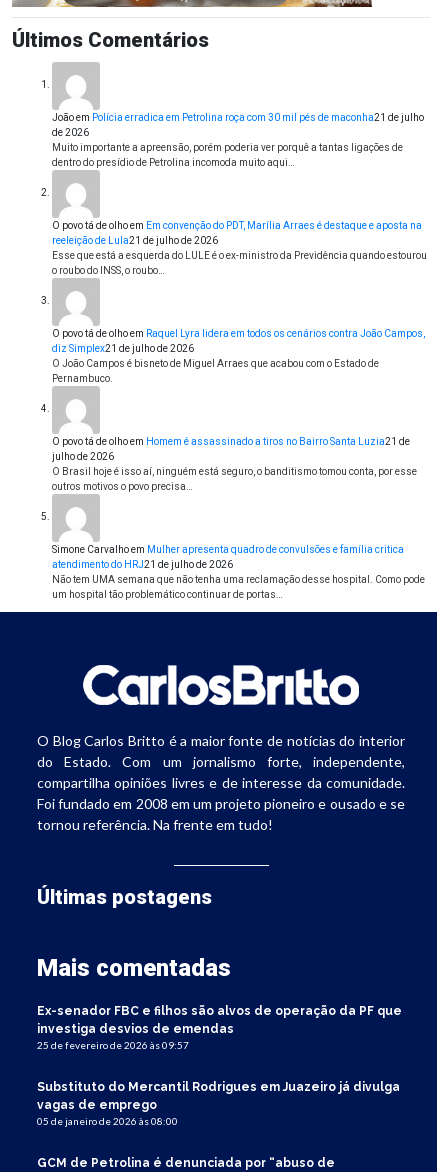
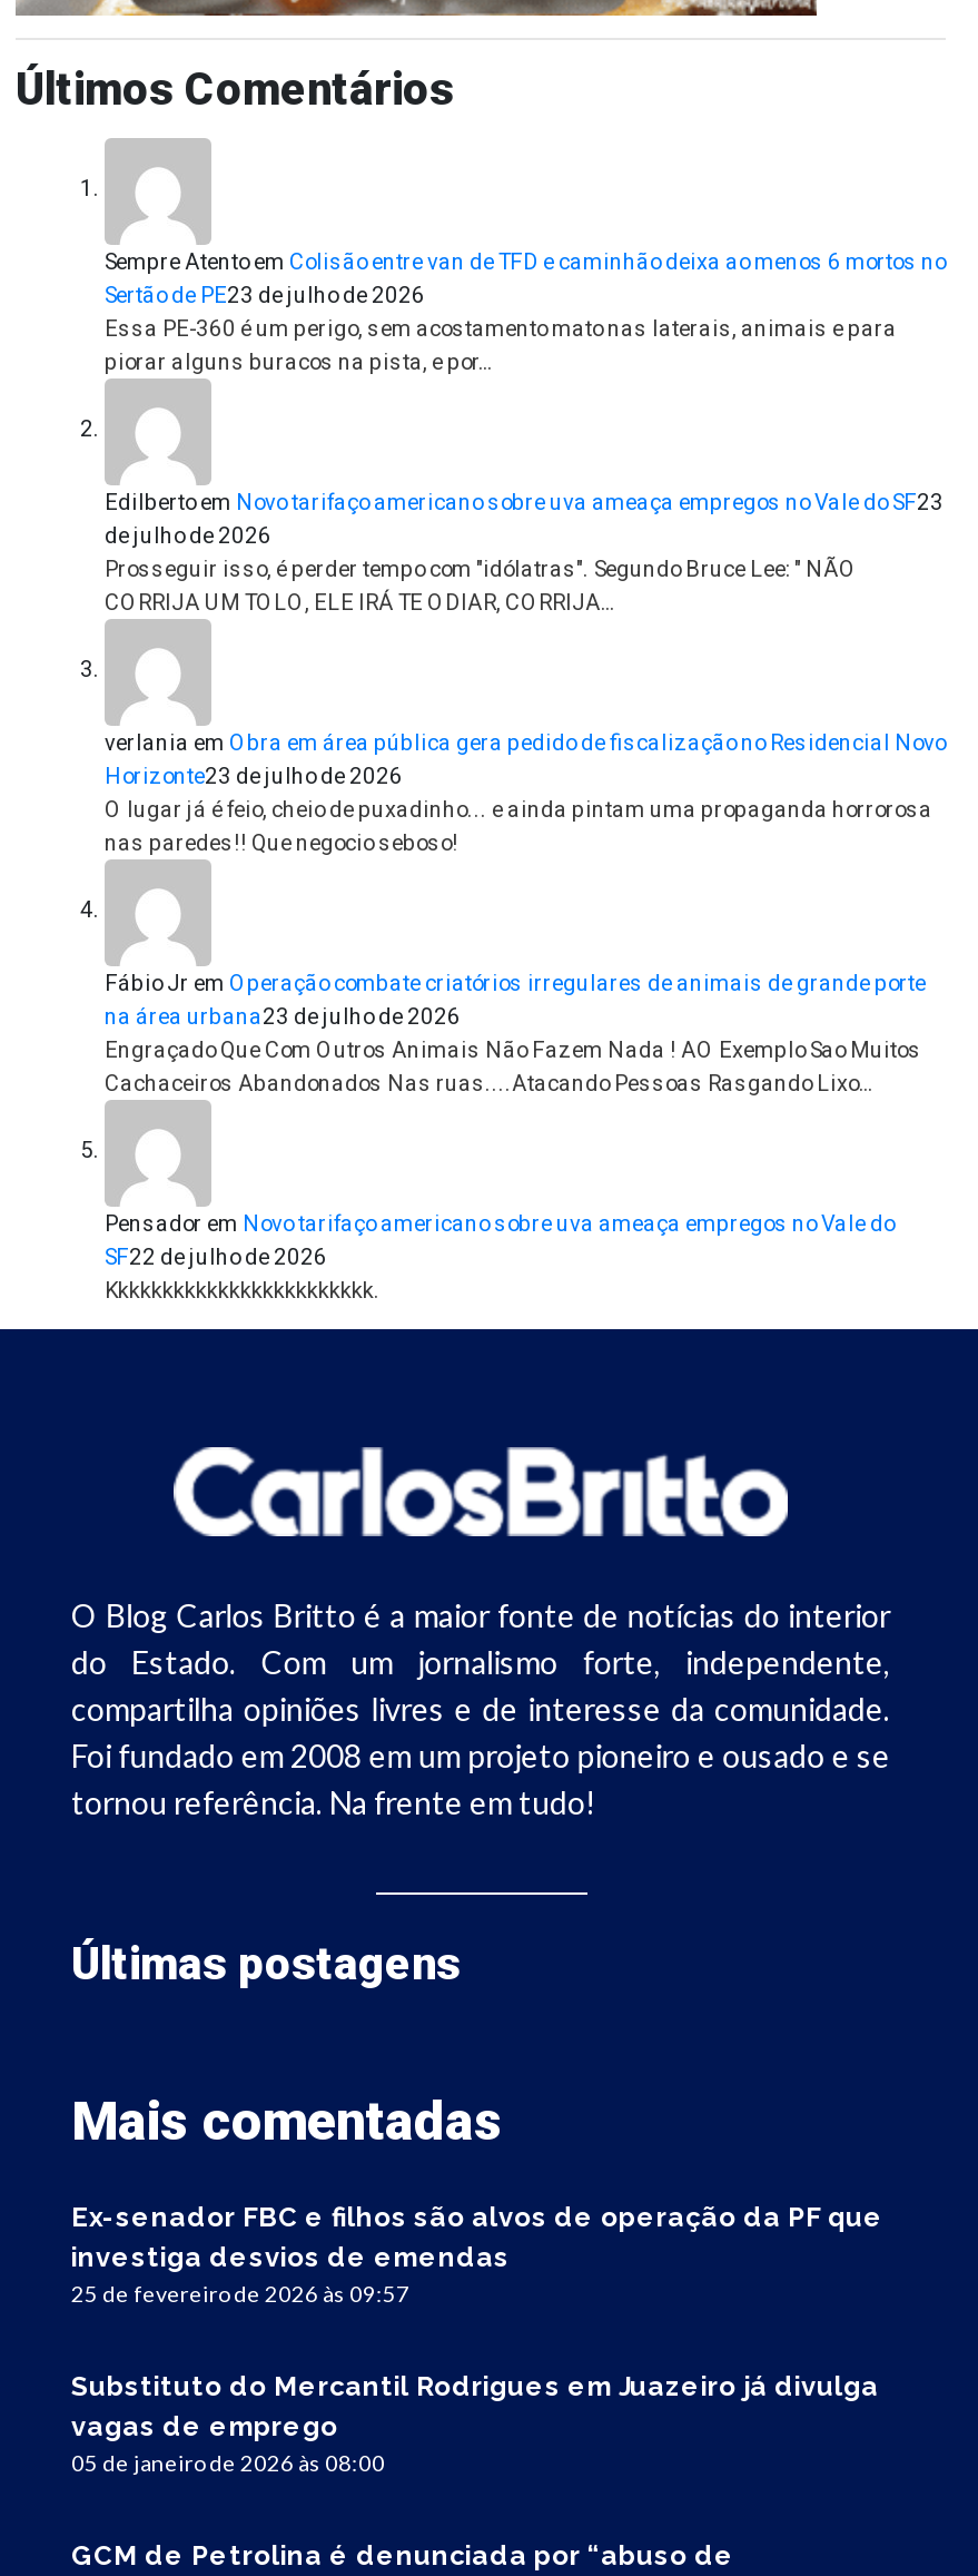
- João em Polícia erradica em Petrolina roça com 30 mil pés de maconha 21 de julho
- de 2026
- Muito importante a apreensão, porém poderia ver porquê a tantas ligações de
- dentro do presídio de Petrolina incomoda muito aqui…
+ Sempre Atento em Colisão entre van de TFD e caminhão deixa ao menos 6 mortos no
+ Sertão de PE23 de julho de 2026
+ Essa PE-360 é um perigo, sem acostamento mato nas laterais, animais e para
+ piorar alguns buracos na pista, e por…

- O povo tá de olho em Em convenção do PDT, Marília Arraes é destaque e aposta na
- reeleição de Lula 21 de julho de 2026
- Esse que está a esquerda do LULE é o ex-ministro da Previdência quando estourou
- o roubo do INSS, o roubo…
+ Edilberto em Novo tarifaço americano sobre uva ameaça empregos no Vale do SF23
+ de julho de 2026
+ Prosseguir isso, é perder tempo com "idólatras". Segundo Bruce Lee: " NÃO
+ CORRIJA UM TOLO, ELE IRÁ TE ODIAR, CORRIJA…

- O povo tá de olho em Raquel Lyra lidera em todos os cenários contra João Campos,
- diz Simplex21 de julho de 2026
- O João Campos é bisneto de Miguel Arraes que acabou com o Estado de
- Pernambuco.
+ verlania em Obra em área pública gera pedido de fiscalização no Residencial Novo
+ Horizonte23 de julho de 2026
+ O lugar já é feio, cheio de puxadinho... e ainda pintam uma propaganda horrorosa
+ nas paredes!! Que negocio seboso!

- O povo tá de olho em Homem é assassinado a tiros no Bairro Santa Luzia 21 de
- julho de 2026
- O Brasil hoje é isso aí, ninguém está seguro, o banditismo tomou conta, por esse
- outros motivos o povo precisa…
+ Fábio Jr em Operação combate criatórios irregulares de animais de grande porte
+ na área urbana 23 de julho de 2026
+ Engraçado Que Com Outros Animais Não Fazem Nada ! AO Exemplo Sao Muitos
+ Cachaceiros Abandonados Nas ruas....Atacando Pessoas Rasgando Lixo…

- Simone Carvalho em Mulher apresenta quadro de convulsões e família critica
- atendimento do HRJ 21 de julho de 2026
- Não tem UMA semana que não tenha uma reclamação desse hospital. Como pode
- um hospital tão problemático continuar de portas…
+ Pensador em Novo tarifaço americano sobre uva ameaça empregos no Vale do
+ SF22 de julho de 2026
+ Kkkkkkkkkkkkkkkkkkkkkkkk.
